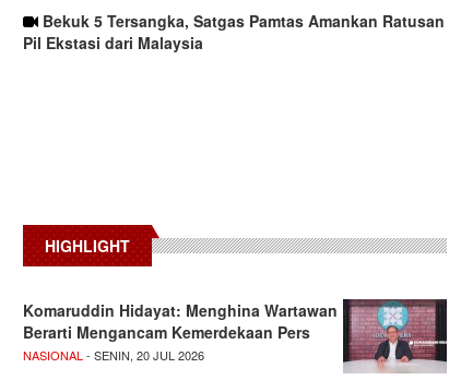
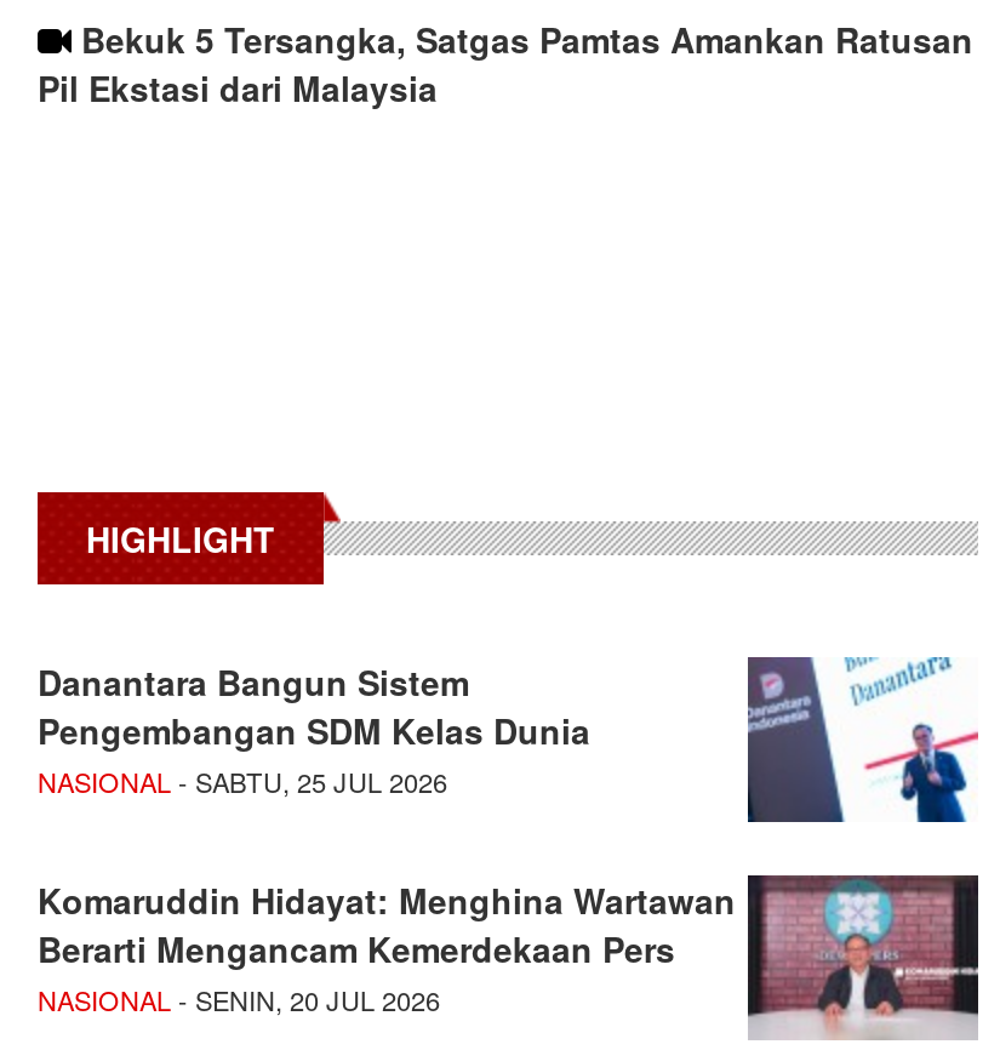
+ Danantara Bangun Sistem
+ Pengembangan SDM Kelas Dunia
+ NASIONAL - SABTU, 25 JUL 2026

+ [image]
